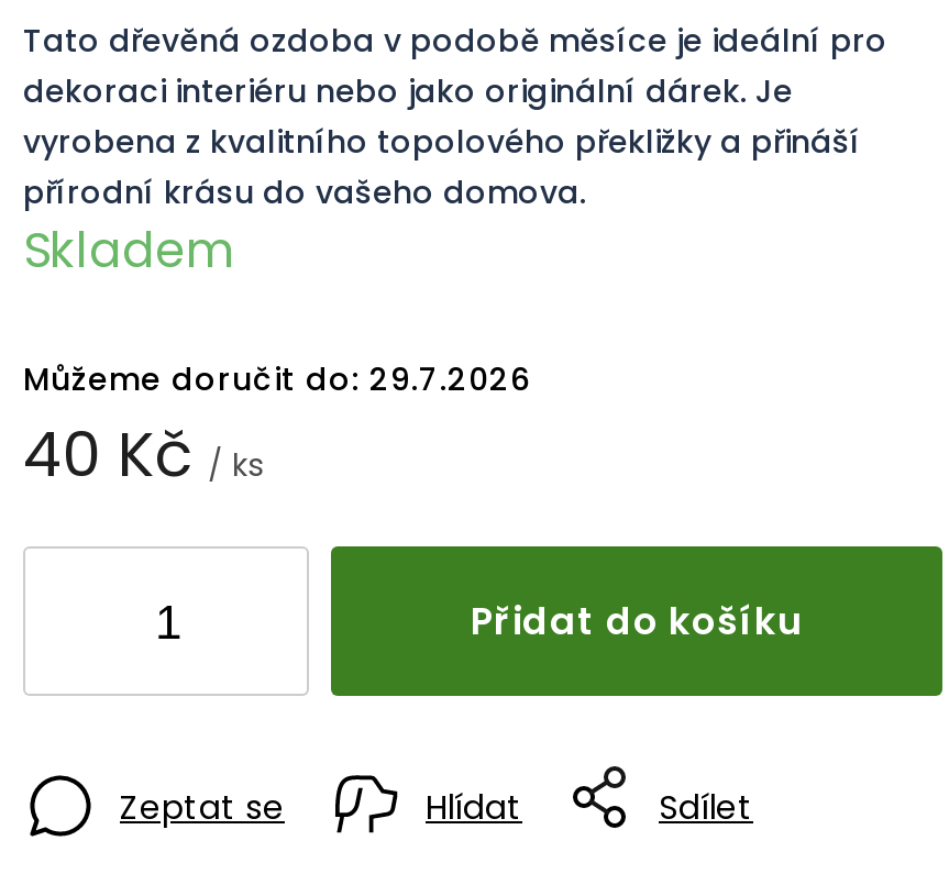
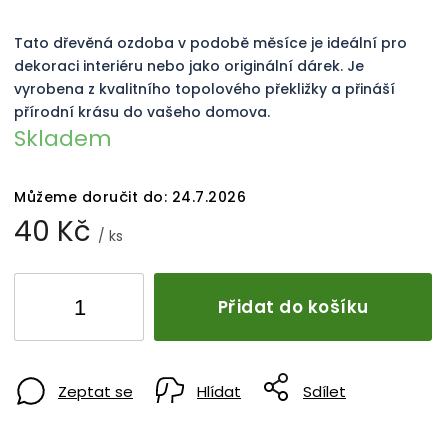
- Můžeme doručit do: 29.7.2026
+ Můžeme doručit do: 24.7.2026
